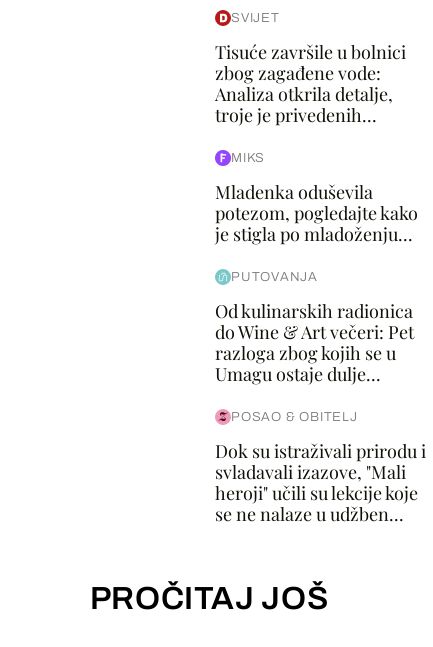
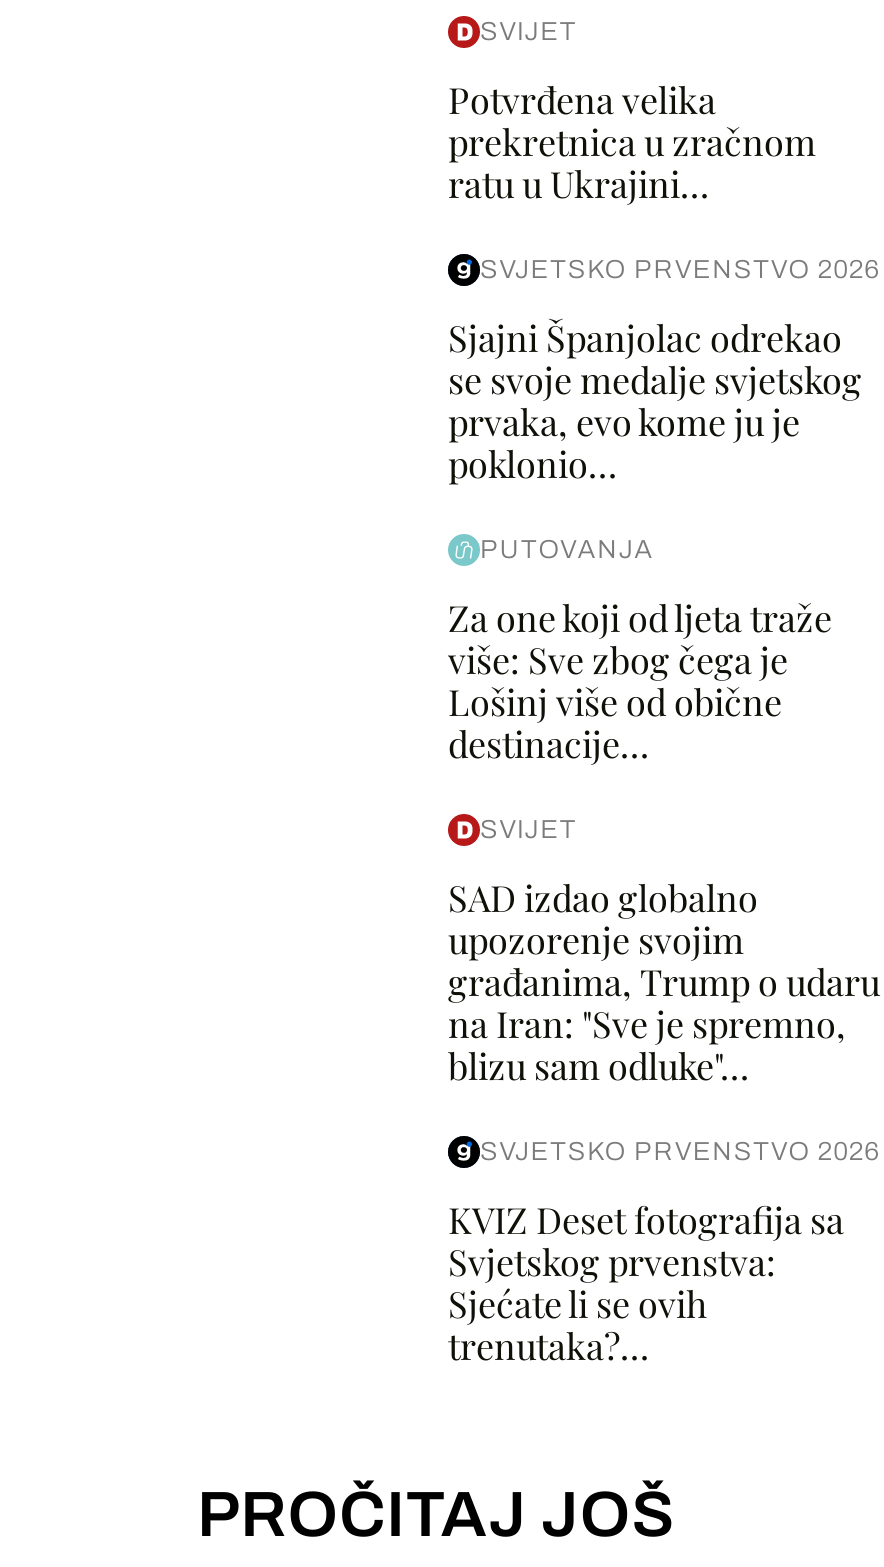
- Tisuće završile u bolnici
- zbog zagađene vode:
- Analiza otkrila detalje,
- troje je privedenih...
+ Potvrđena velika
+ prekretnica u zračnom
+ ratu u Ukrajini...

- MIKS
+ SVJETSKO PRVENSTVO 2026

- Mladenka oduševila
- potezom, pogledajte kako
- je stigla po mladoženju...
+ Sjajni Španjolac odrekao
+ se svoje medalje svjetskog
+ prvaka, evo kome ju je
+ poklonio...

- Od kulinarskih radionica
- do Wine & Art večeri: Pet
- razloga zbog kojih se u
- Umagu ostaje dulje...
- POSAO & OBITELJ
- Dok su istraživali prirodu i
- svladavali izazove, "Mali
- heroji" učili su lekcije koje
- se ne nalaze u udžben...
+ Za one koji od ljeta traže
+ više: Sve zbog čega je
+ Lošinj više od obične
+ destinacije...
+ SVIJET
+ SAD izdao globalno
+ upozorenje svojim
+ građanima, Trump o udaru
+ na Iran: "Sve je spremno,
+ blizu sam odluke"...
+ SVJETSKO PRVENSTVO 2026
+ KVIZ Deset fotografija sa
+ Svjetskog prvenstva:
+ Sjećate li se ovih
+ trenutaka?...
